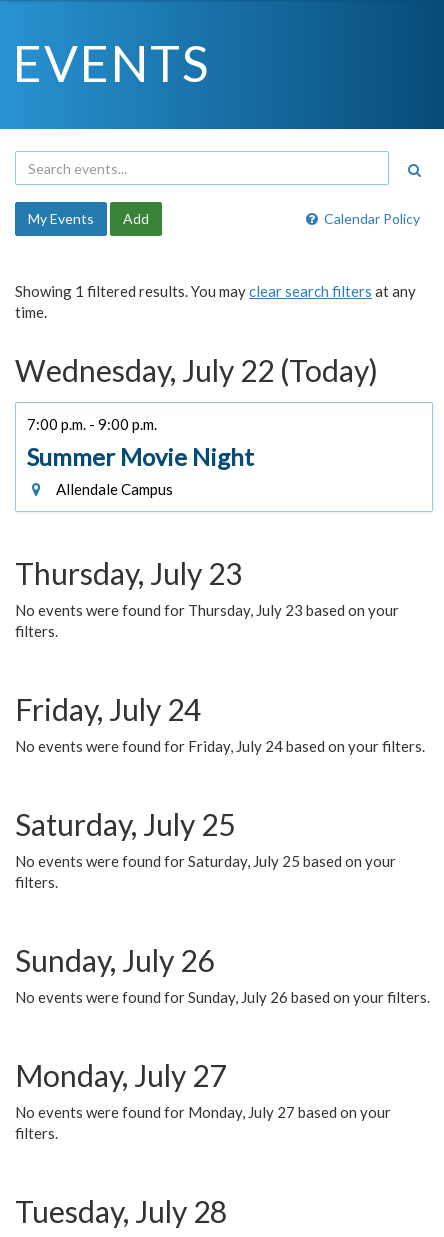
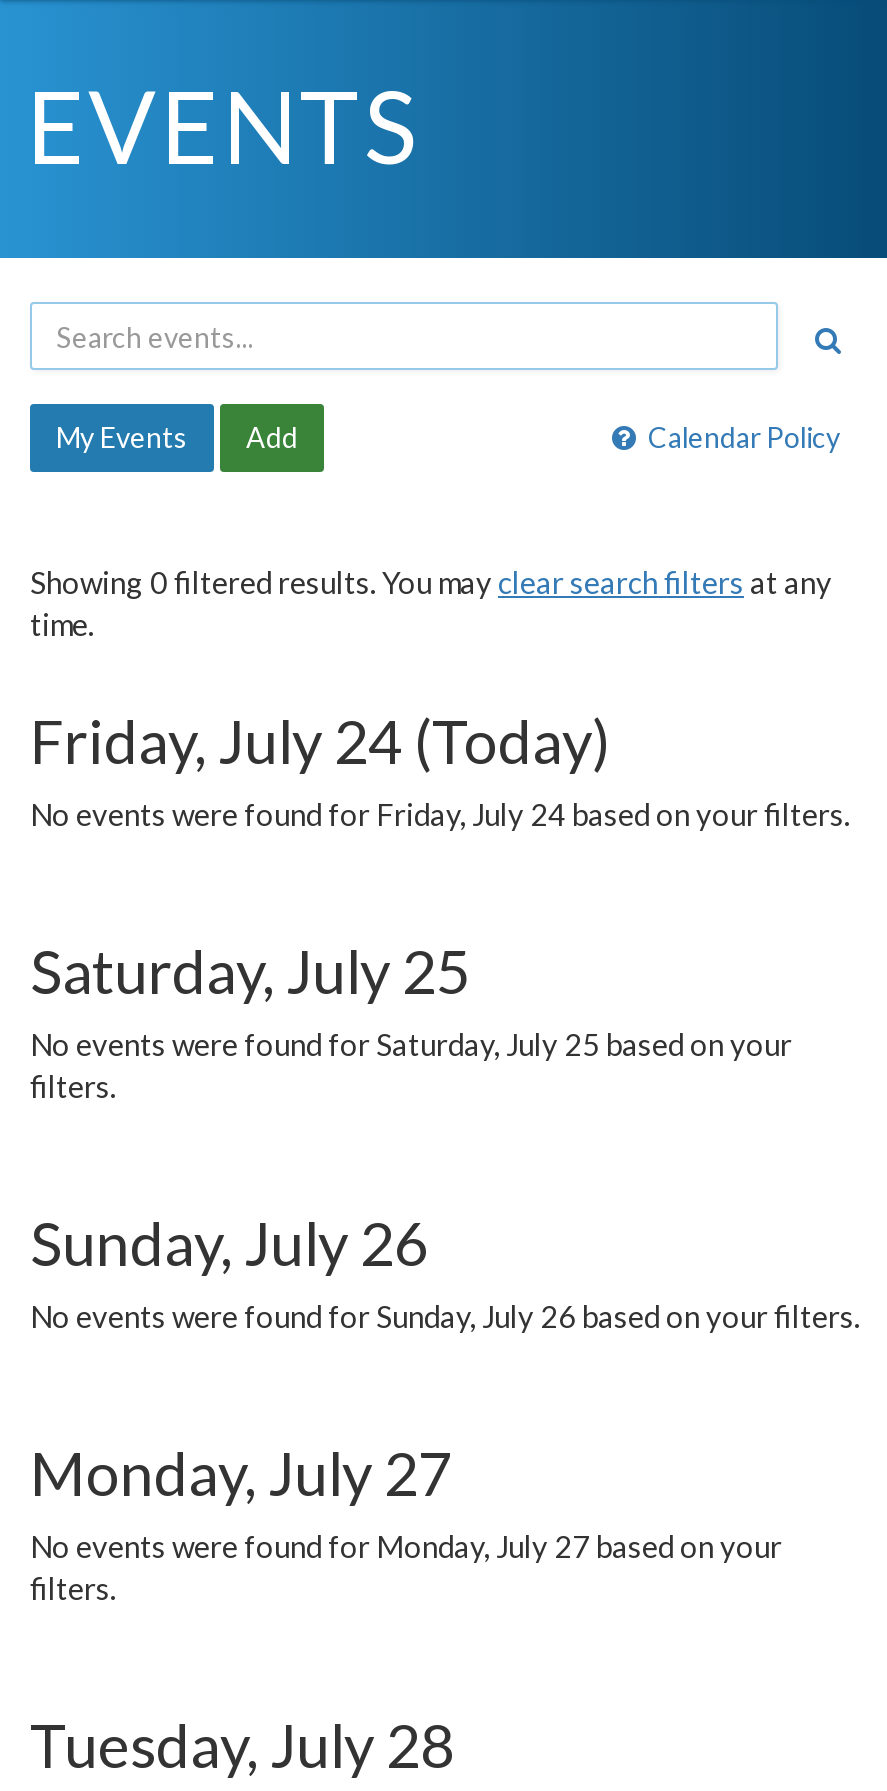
- Showing 1 filtered results. You may clear search filters at any
+ Showing 0 filtered results. You may clear search filters at any

- Wednesday, July 22 (Today)
- 7:00 p.m. - 9:00 p.m.
- Summer Movie Night
- Allendale Campus
- Thursday, July 23
- No events were found for Thursday, July 23 based on your
- filters.
- Friday, July 24
+ Friday, July 24 (Today)
